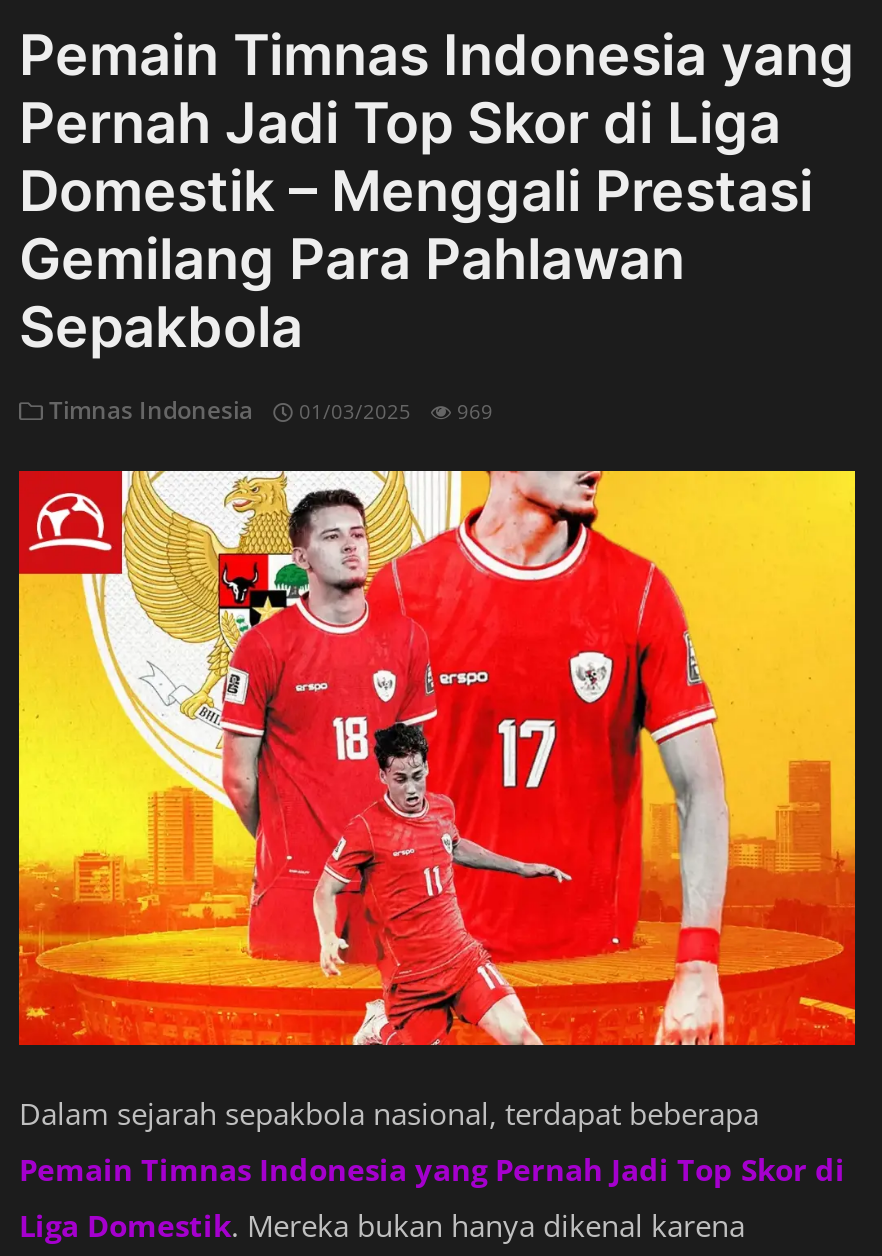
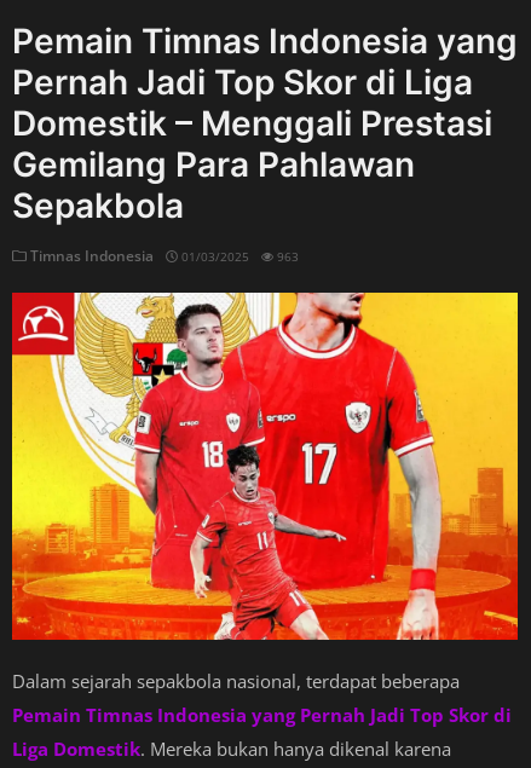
- Timnas Indonesia 01/03/2025 969
+ Timnas Indonesia 01/03/2025 963
